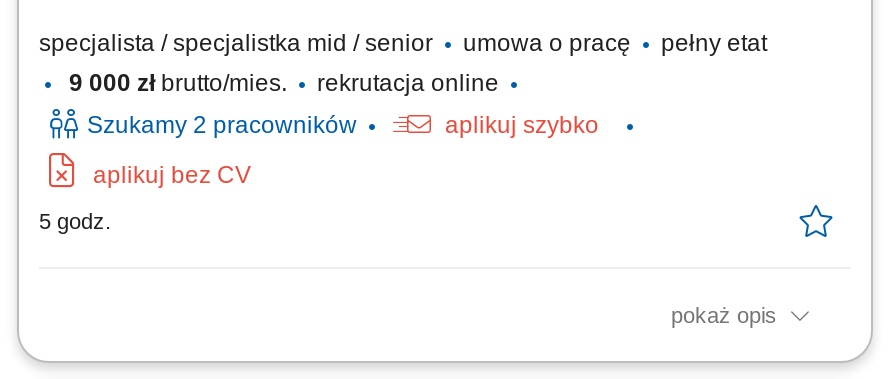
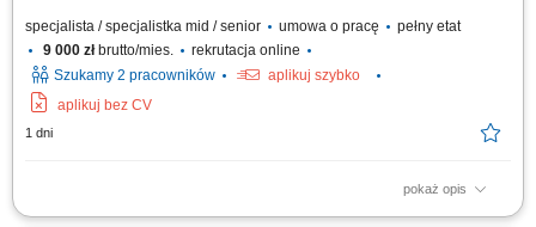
- 5 godz.
+ 1 dni
